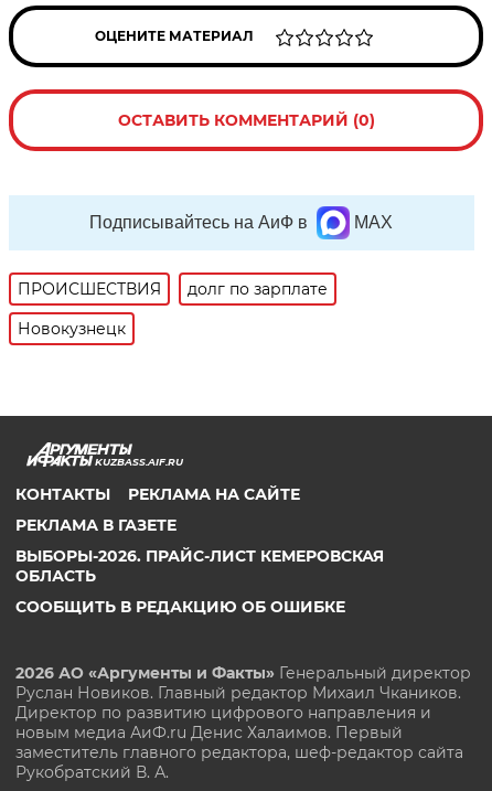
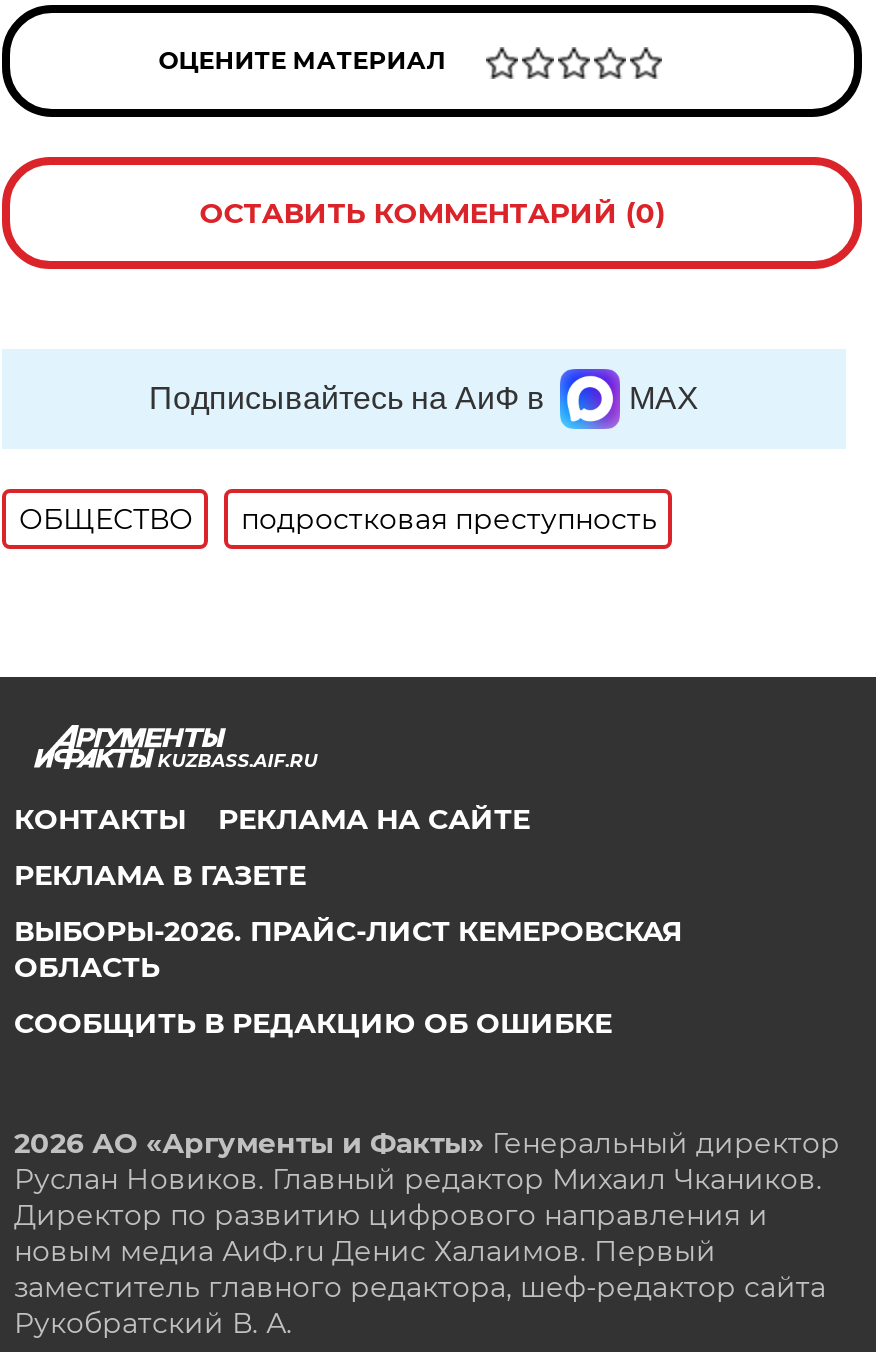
- ПРОИСШЕСТВИЯ
- долг по зарплате
- Новокузнецк
+ ОБЩЕСТВО
+ подростковая преступность
